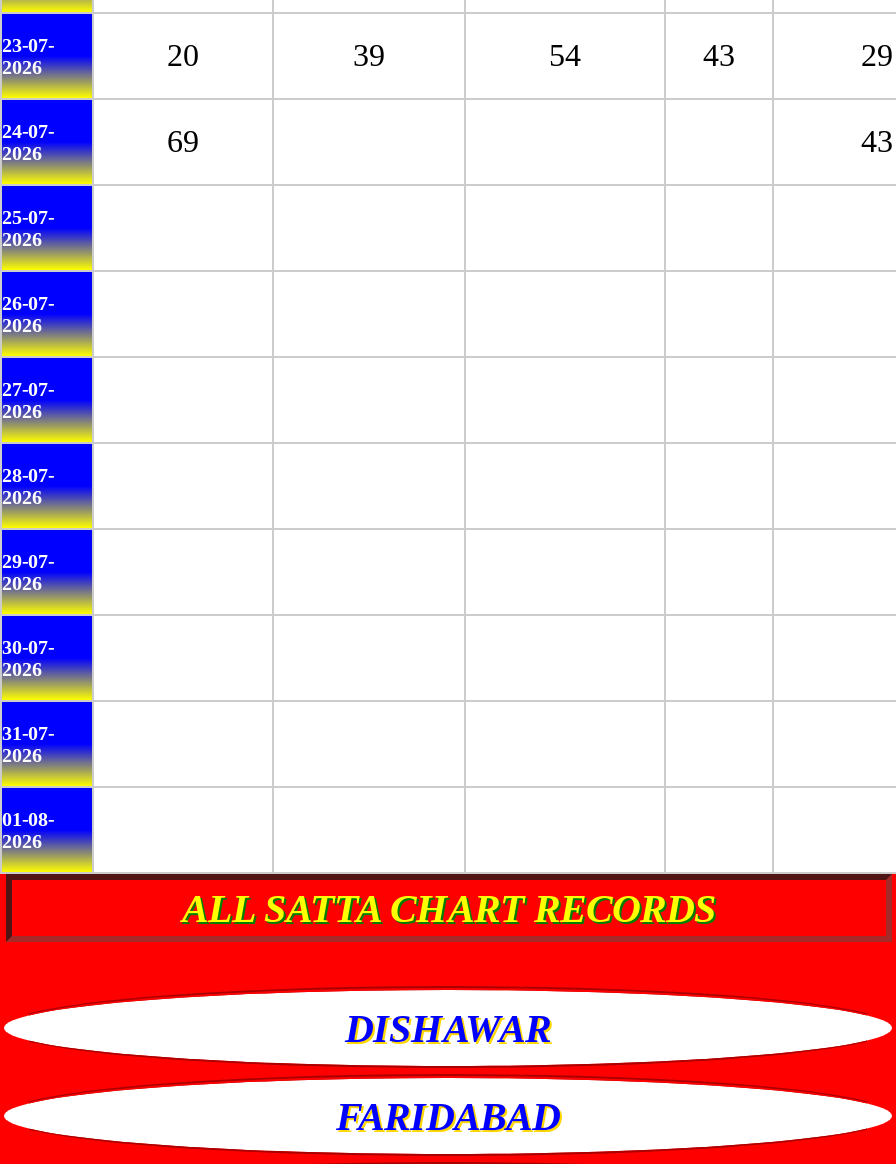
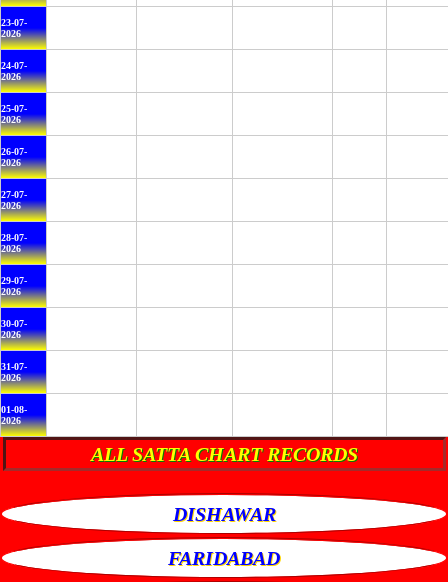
- 20
- 39
- 54
- 43
- 29

- 69
- 43
